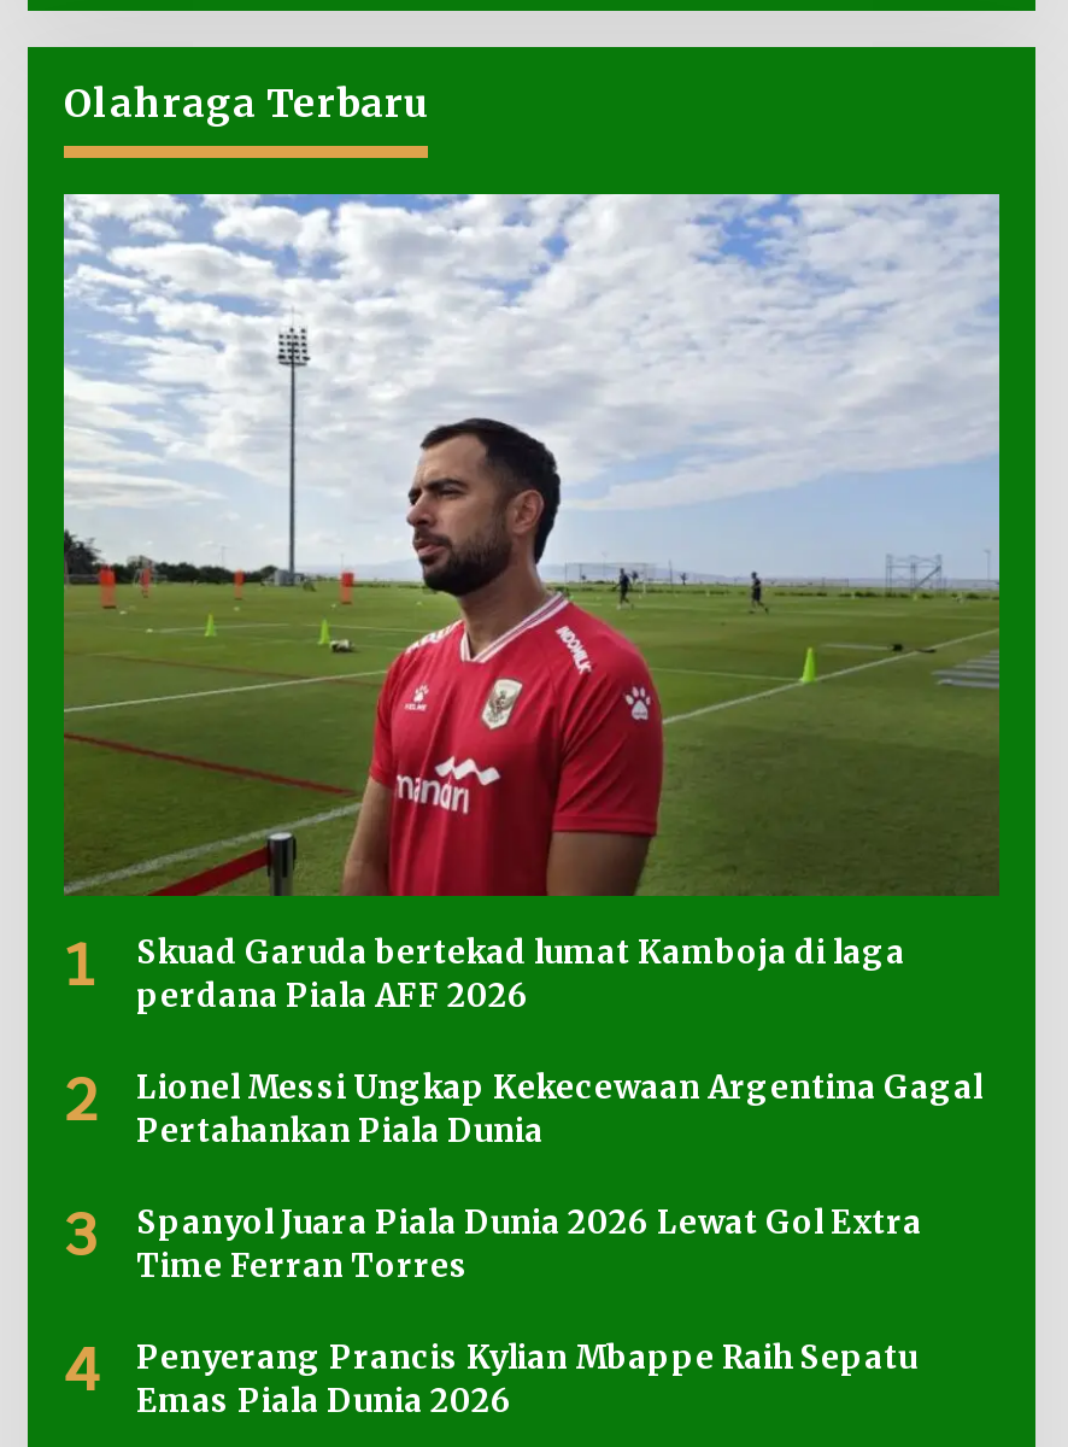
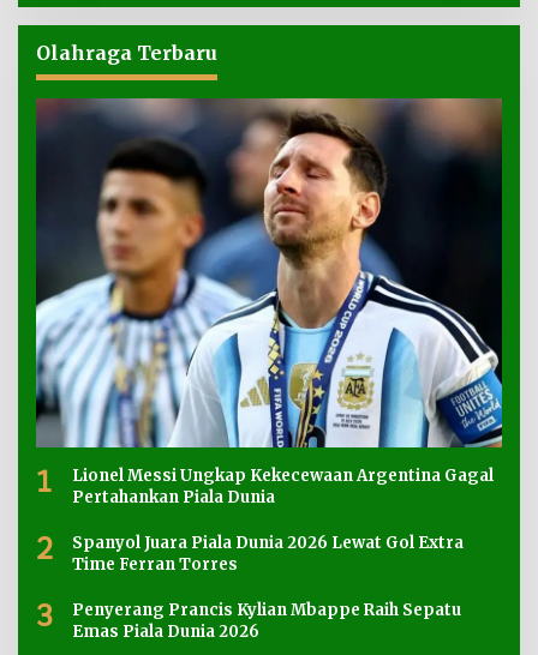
- [image]
+ [image]

- Skuad Garuda bertekad lumat Kamboja di laga
- perdana Piala AFF 2026
- 2

- 3 Spanyol Juara Piala Dunia 2026 Lewat Gol Extra Time Ferran Torres
+ 2 Spanyol Juara Piala Dunia 2026 Lewat Gol Extra Time Ferran Torres

- 4 Penyerang Prancis Kylian Mbappe Raih Sepatu Emas Piala Dunia 2026
+ 3 Penyerang Prancis Kylian Mbappe Raih Sepatu Emas Piala Dunia 2026
